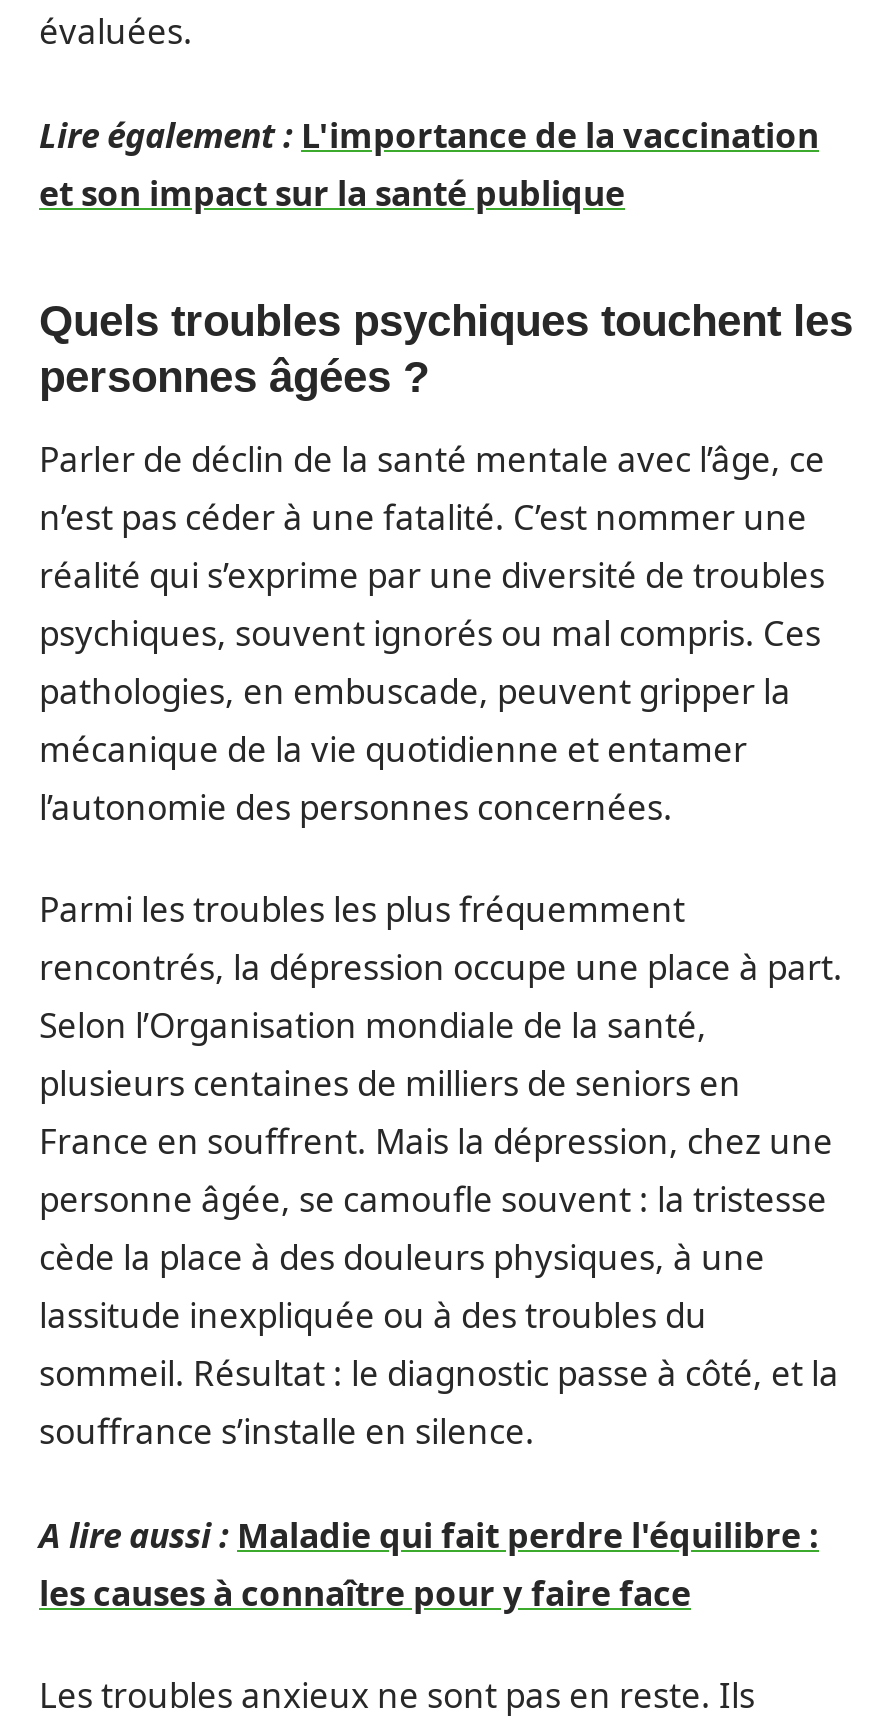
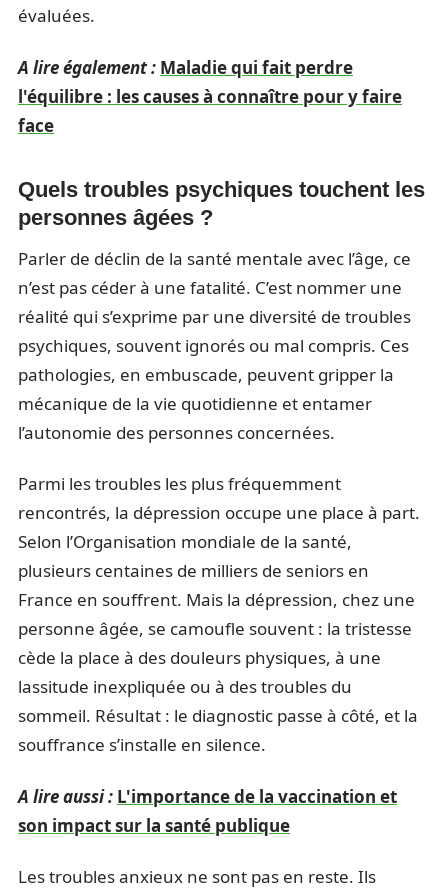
- Lire également : L'importance de la vaccination
- et son impact sur la santé publique
+ A lire également : Maladie qui fait perdre
+ l'équilibre : les causes à connaître pour y faire
+ face

- A lire aussi : Maladie qui fait perdre l'équilibre :
- les causes à connaître pour y faire face
+ A lire aussi : L'importance de la vaccination et
+ son impact sur la santé publique
